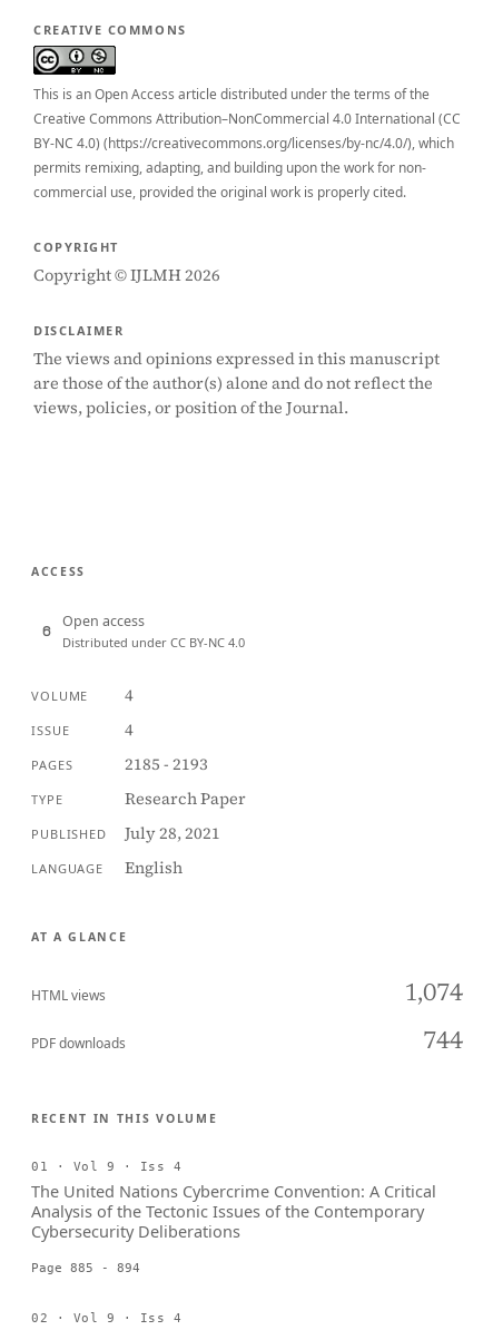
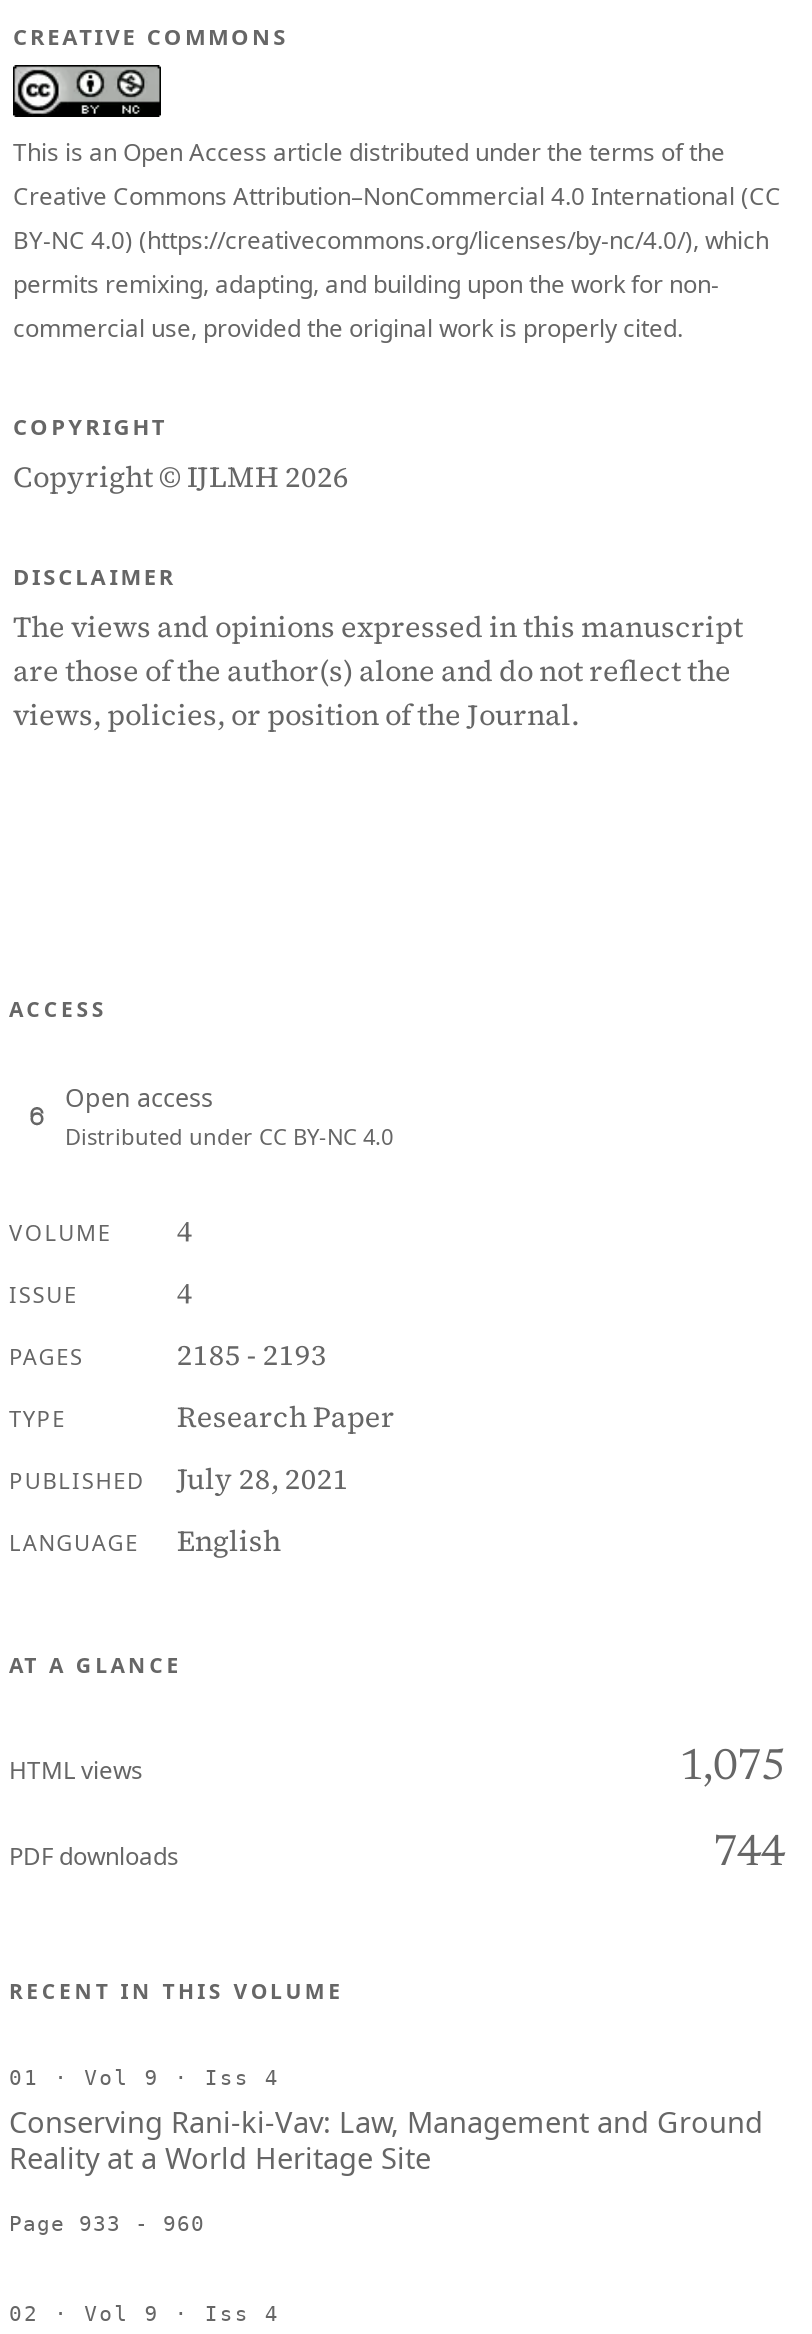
- 1,074
+ 1,075

- The United Nations Cybercrime Convention: A Critical
- Analysis of the Tectonic Issues of the Contemporary
- Cybersecurity Deliberations
+ Conserving Rani-ki-Vav: Law, Management and Ground
+ Reality at a World Heritage Site

- Page 885 - 894
+ Page 933 - 960
